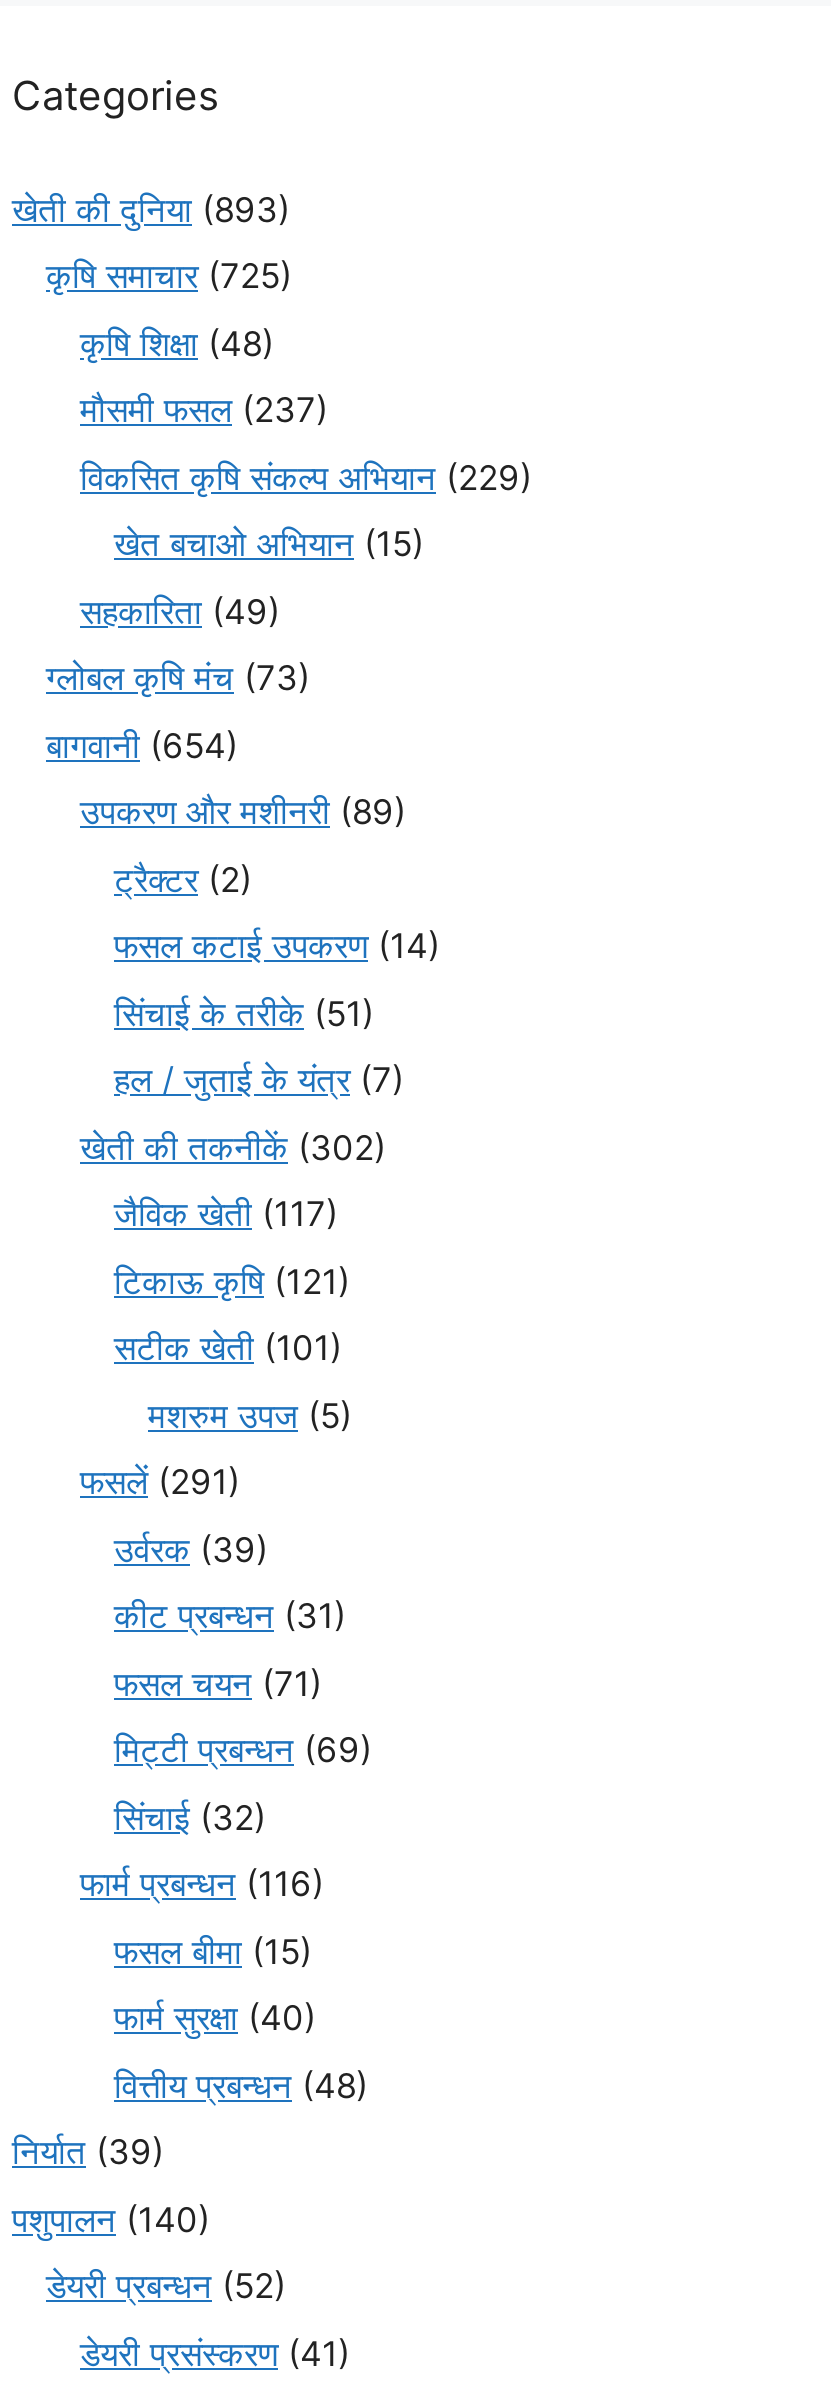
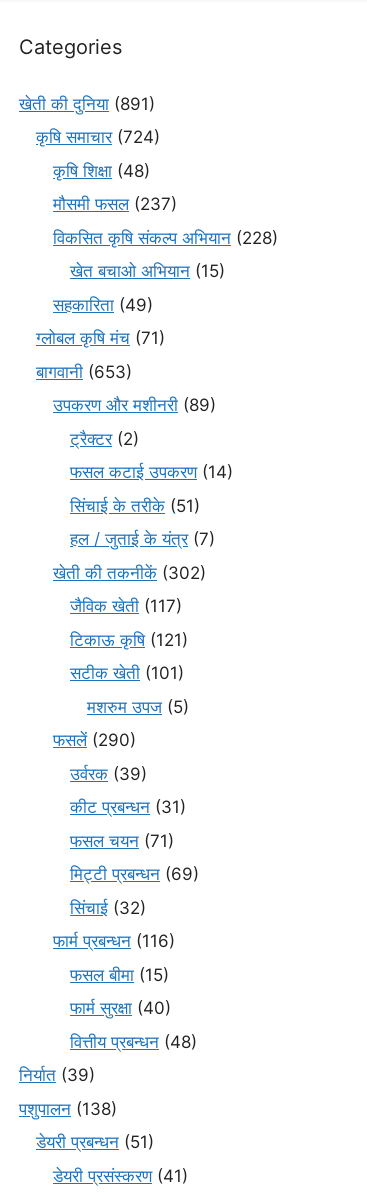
- खेती की दुनिया (893)
+ खेती की दुनिया (891)

- कृषि समाचार (725)
+ कृषि समाचार (724)

- विकसित कृषि संकल्प अभियान (229)
+ विकसित कृषि संकल्प अभियान (228)

- ग्लोबल कृषि मंच (73)
+ ग्लोबल कृषि मंच (71)

- बागवानी (654)
+ बागवानी (653)

- फसलें (291)
+ फसलें (290)

- पशुपालन (140)
+ पशुपालन (138)

- डेयरी प्रबन्धन (52)
+ डेयरी प्रबन्धन (51)
